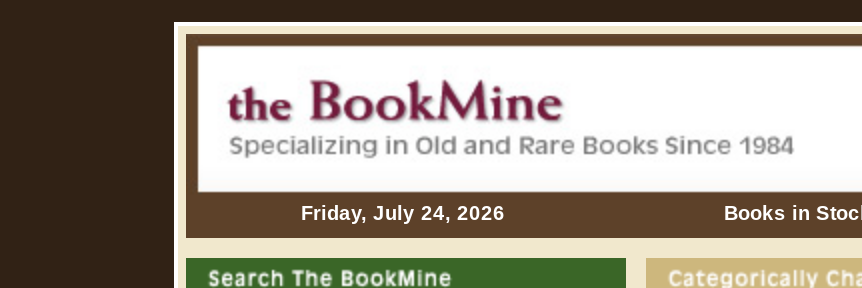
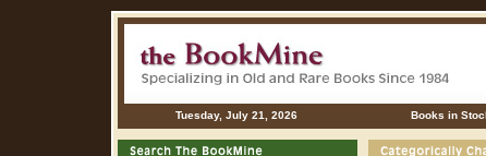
- Friday, July 24, 2026
+ Tuesday, July 21, 2026
